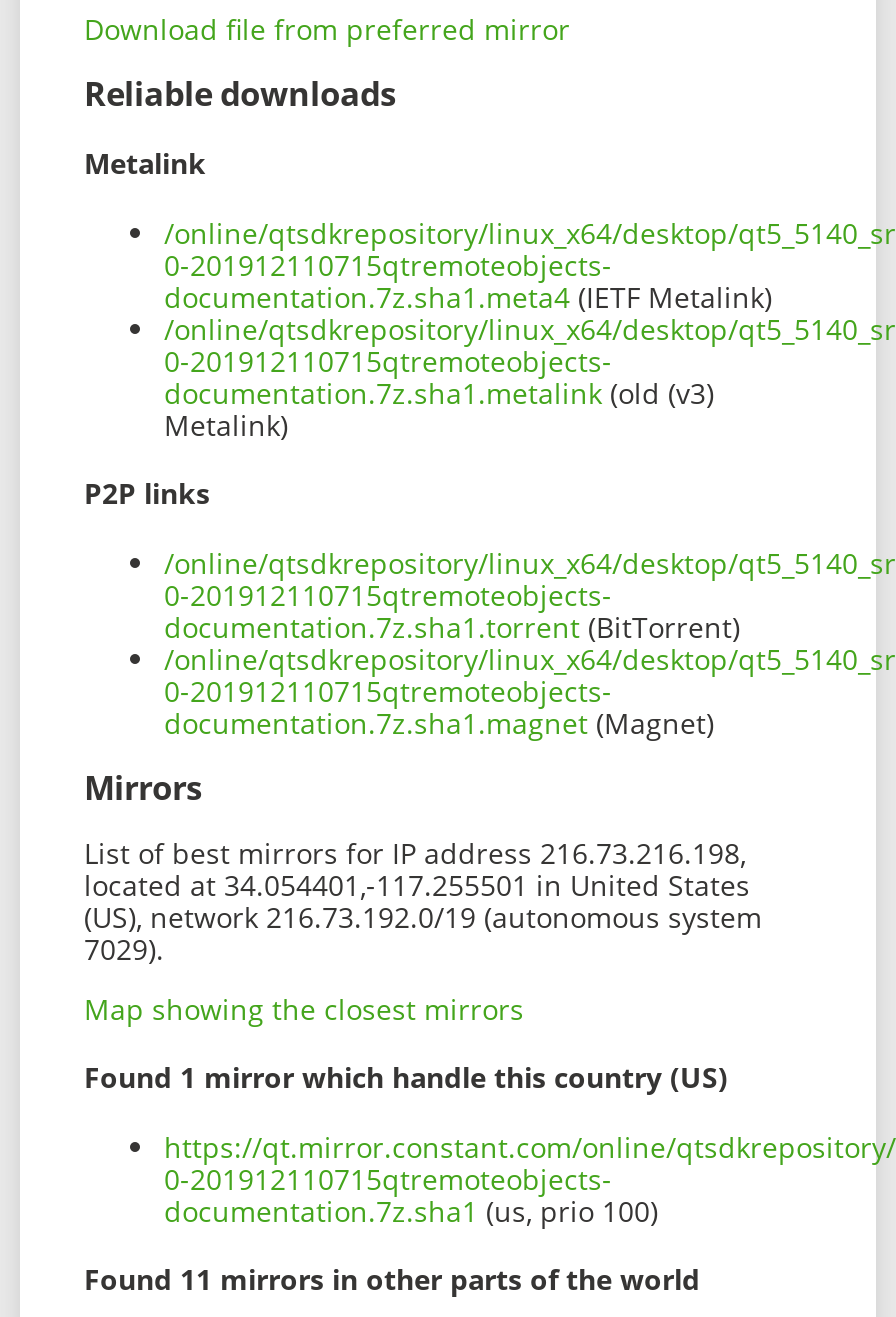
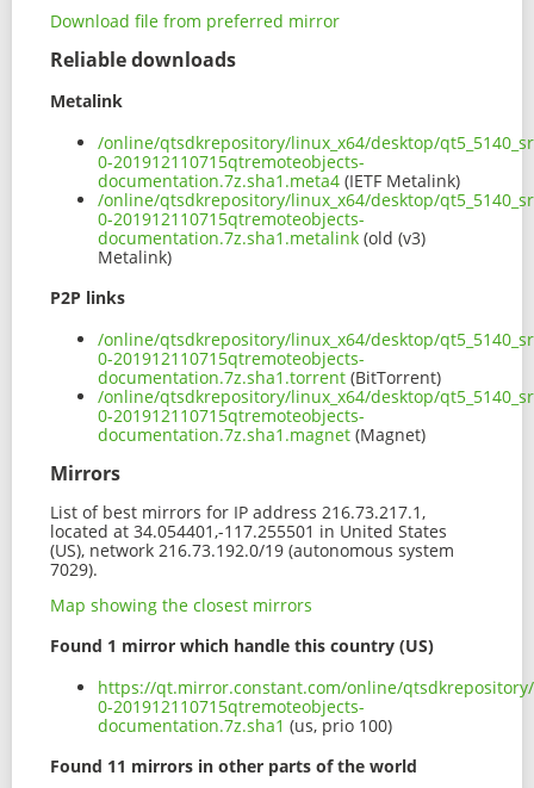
- List of best mirrors for IP address 216.73.216.198,
+ List of best mirrors for IP address 216.73.217.1,
